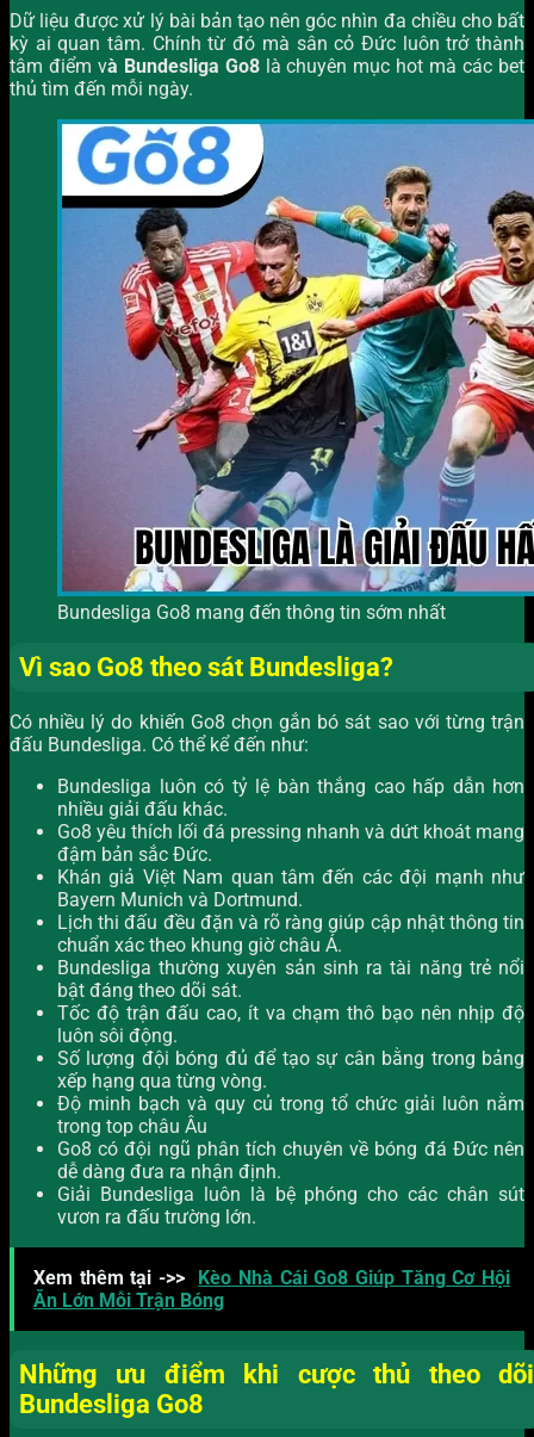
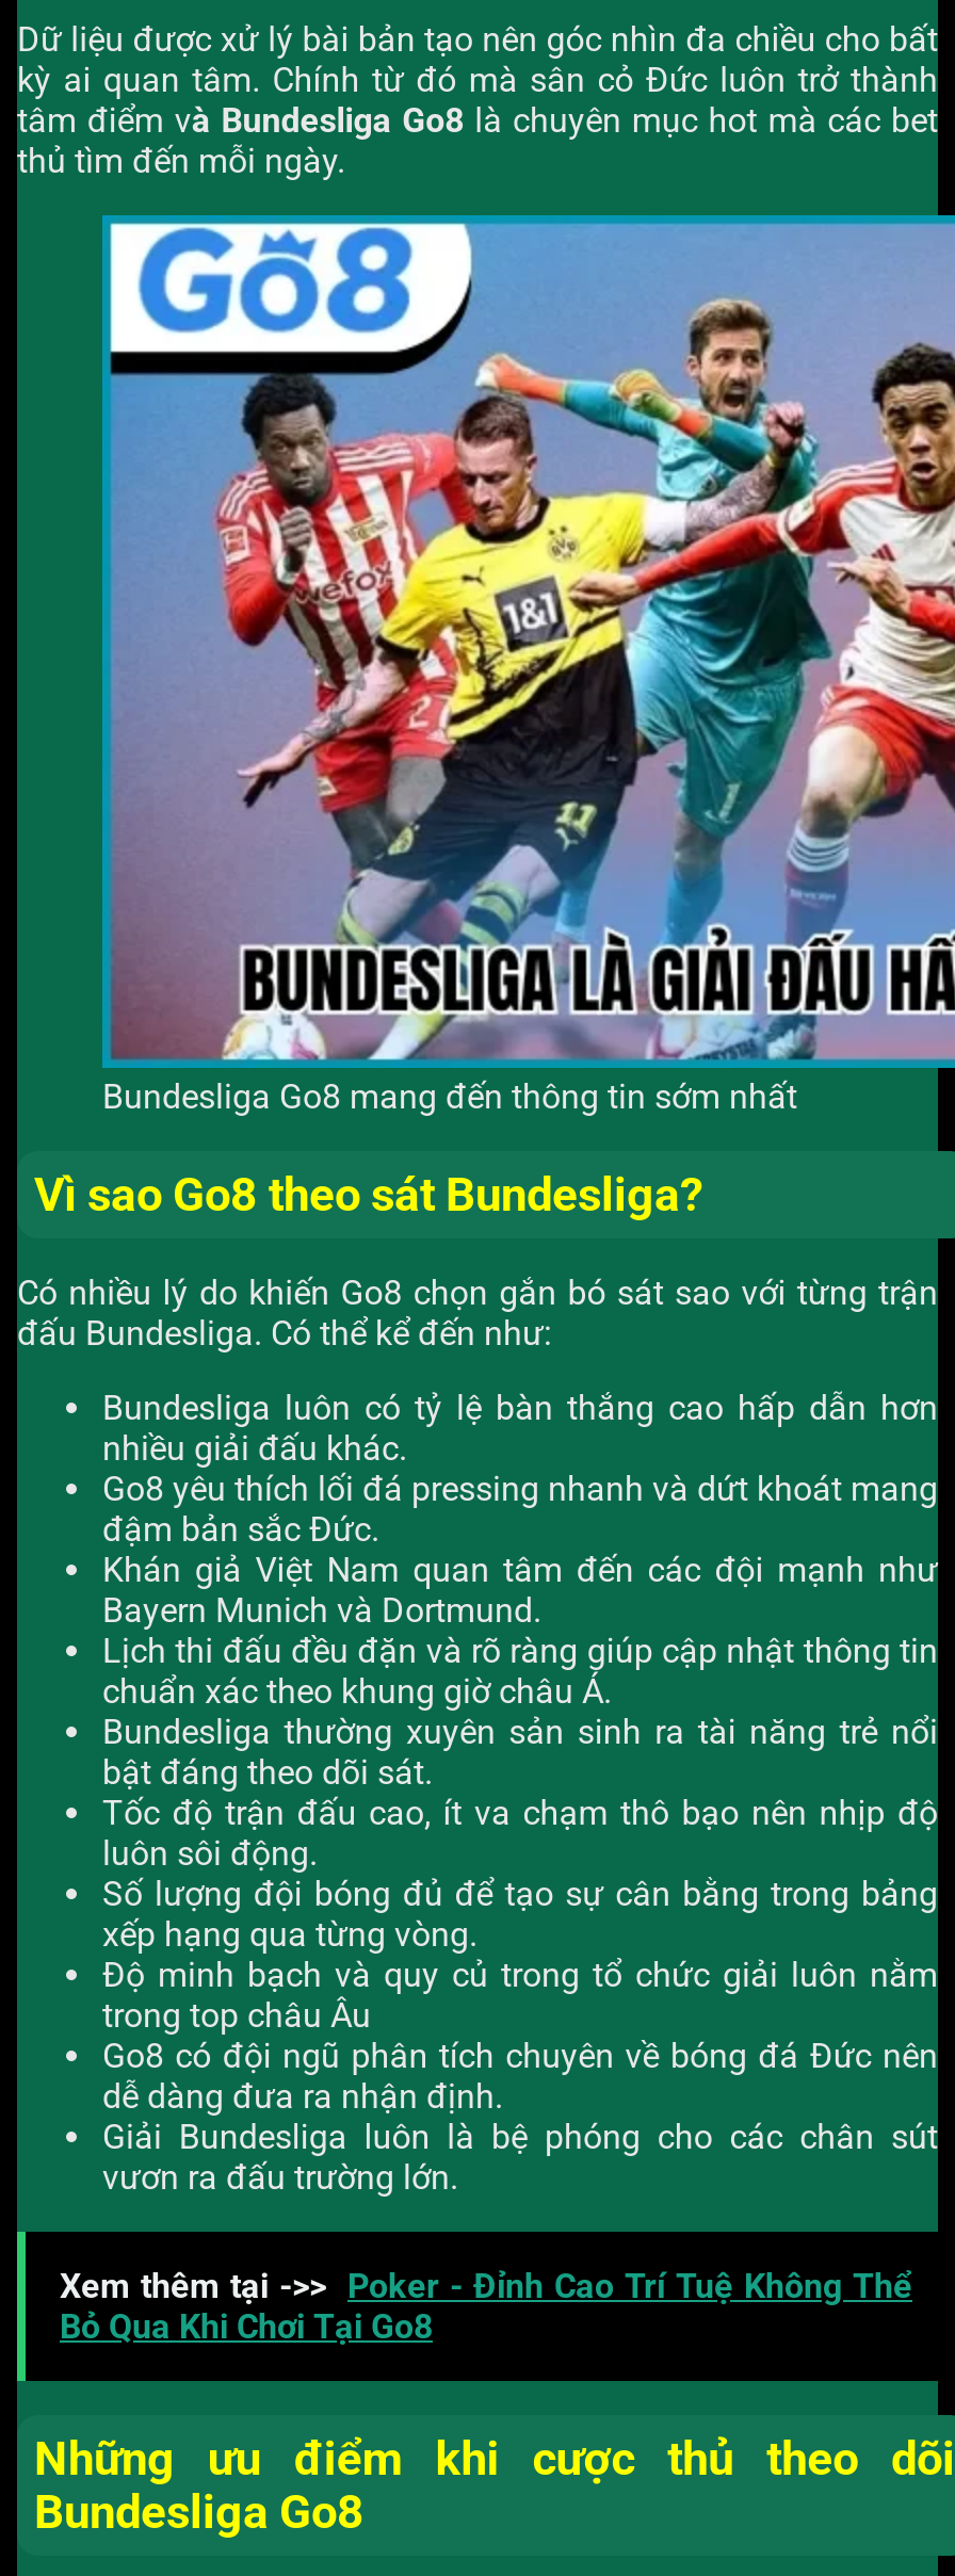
- Xem thêm tại ->> Kèo Nhà Cái Go8 Giúp Tăng Cơ Hội
- Ăn Lớn Mỗi Trận Bóng
+ Xem thêm tại ->> Poker - Đỉnh Cao Trí Tuệ Không Thể
+ Bỏ Qua Khi Chơi Tại Go8
